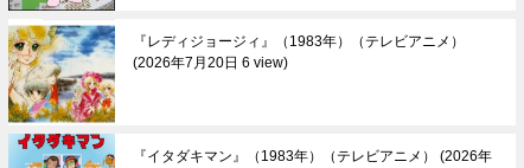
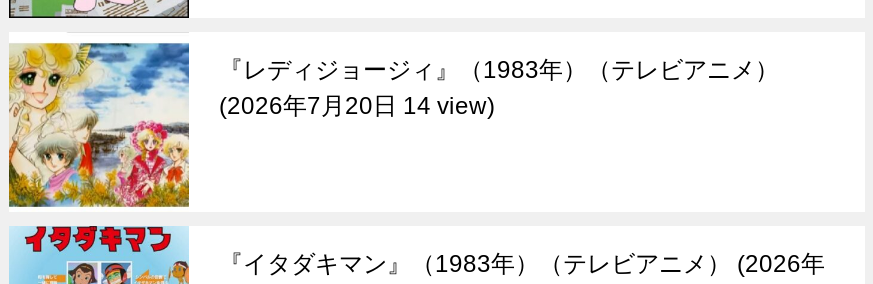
- 2026年7月20日 6 view
+ 2026年7月20日 14 view
